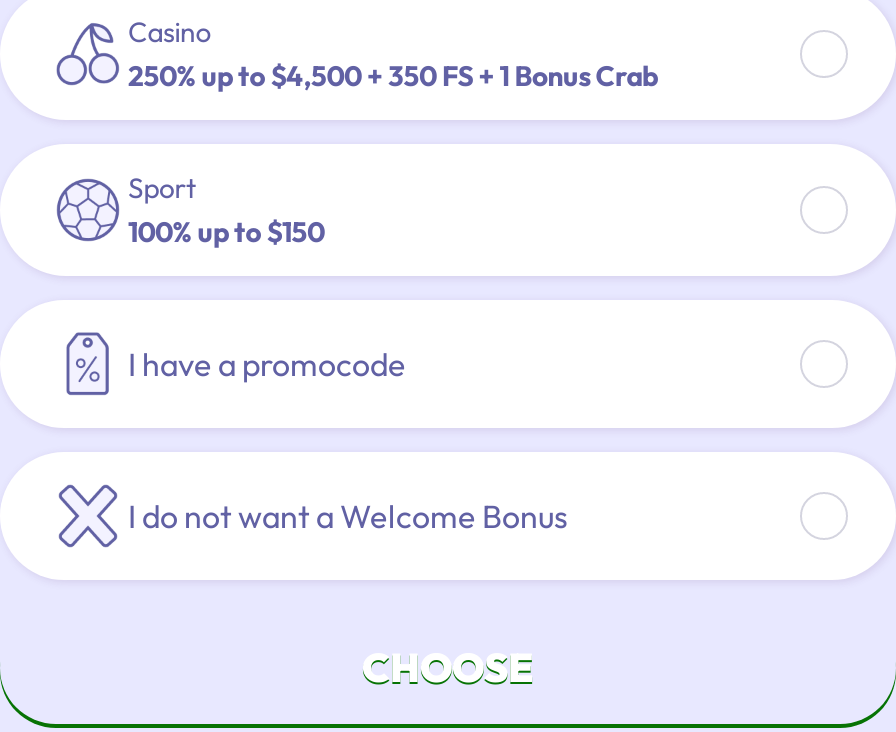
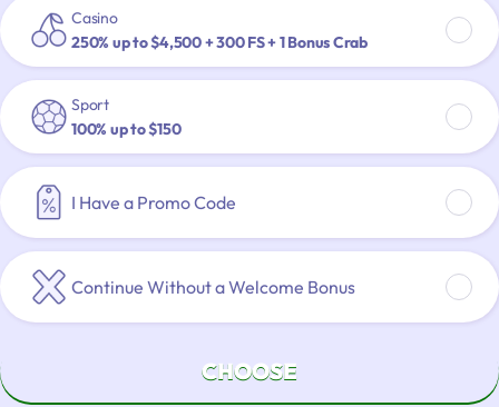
- 250% up to $4,500 + 350 FS + 1 Bonus Crab
+ 250% up to $4,500 + 300 FS + 1 Bonus Crab

- I have a promocode
+ I Have a Promo Code

- I do not want a Welcome Bonus
+ Continue Without a Welcome Bonus
